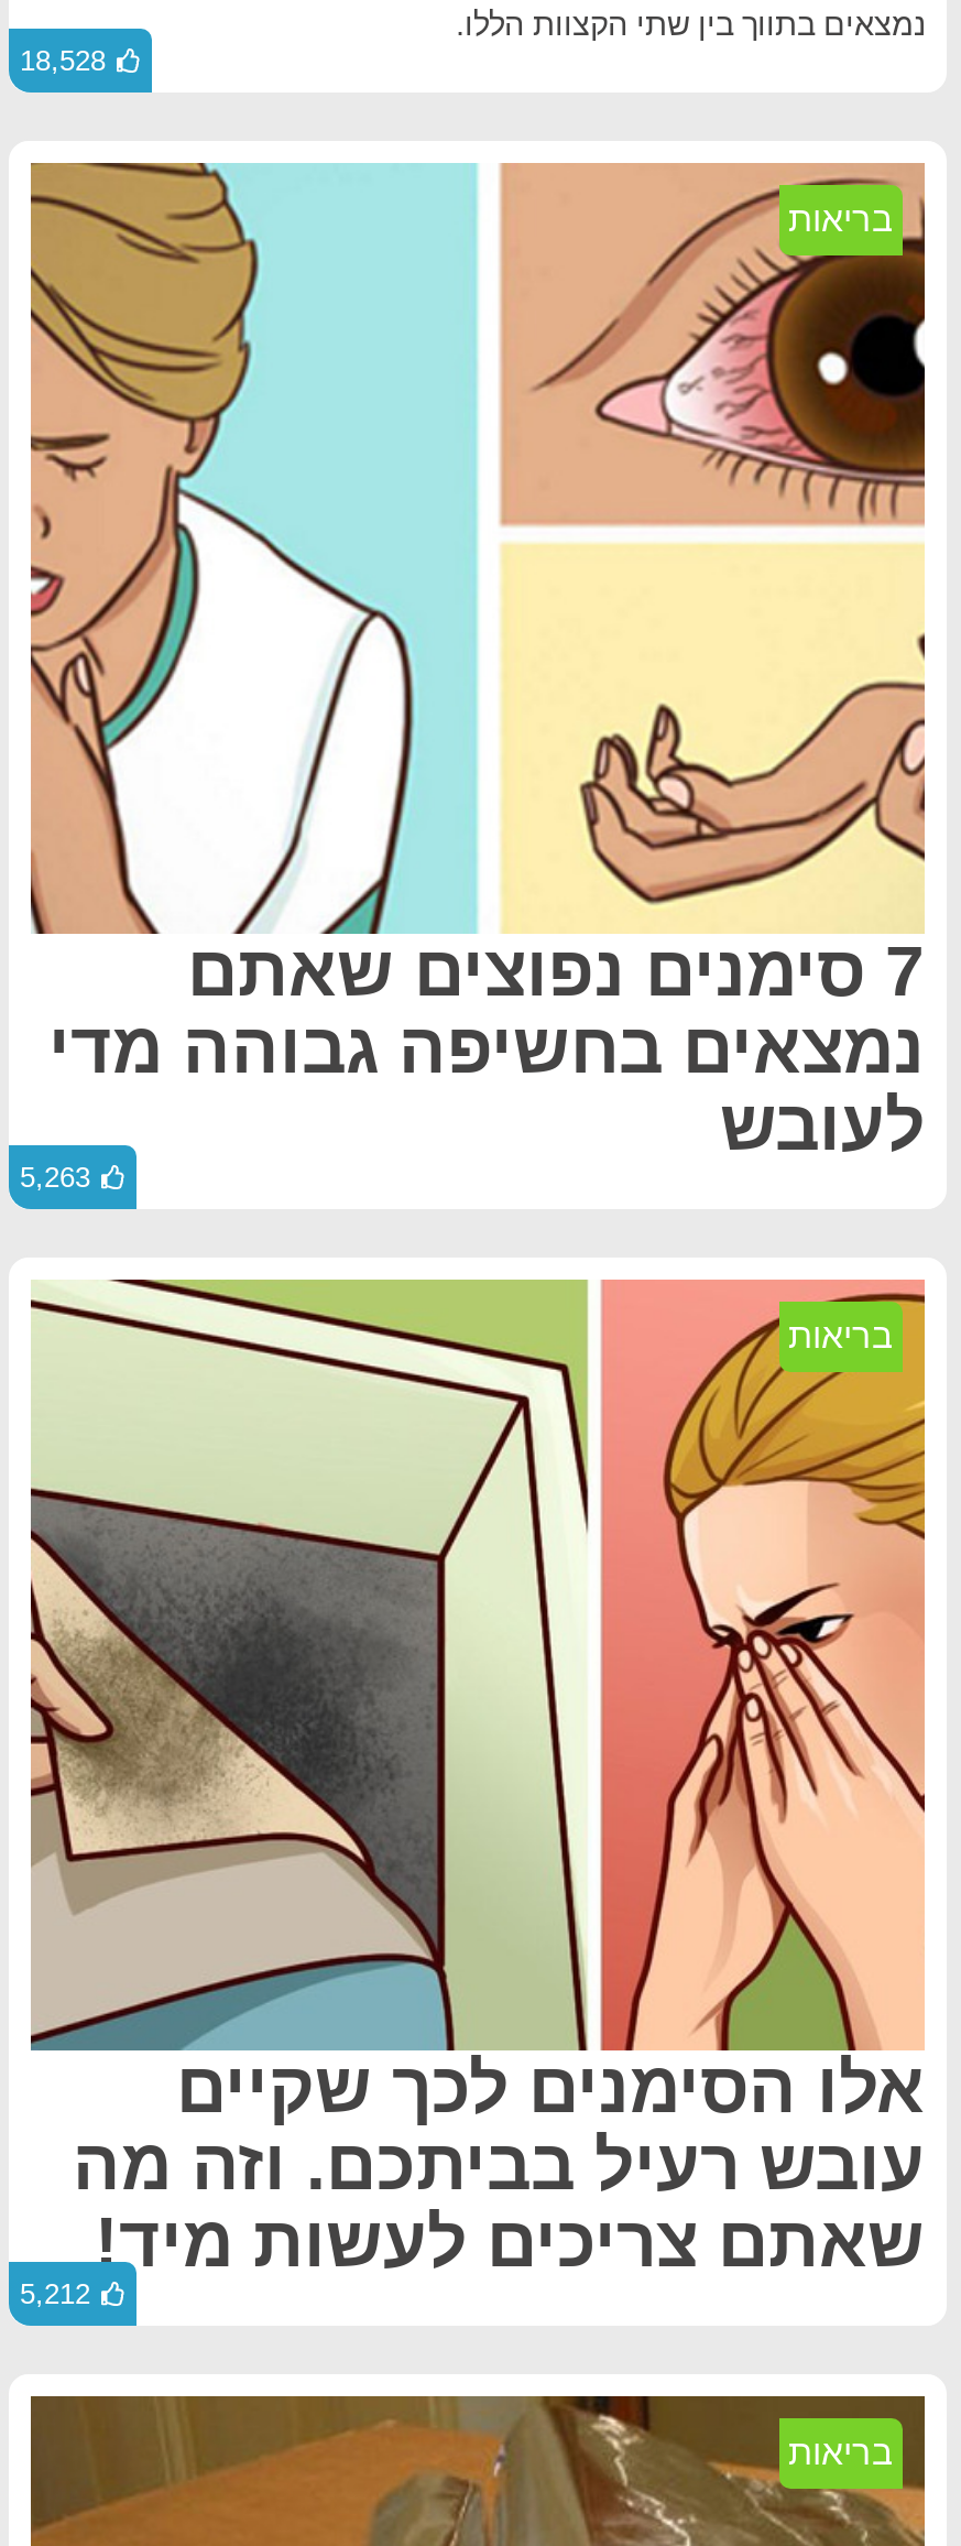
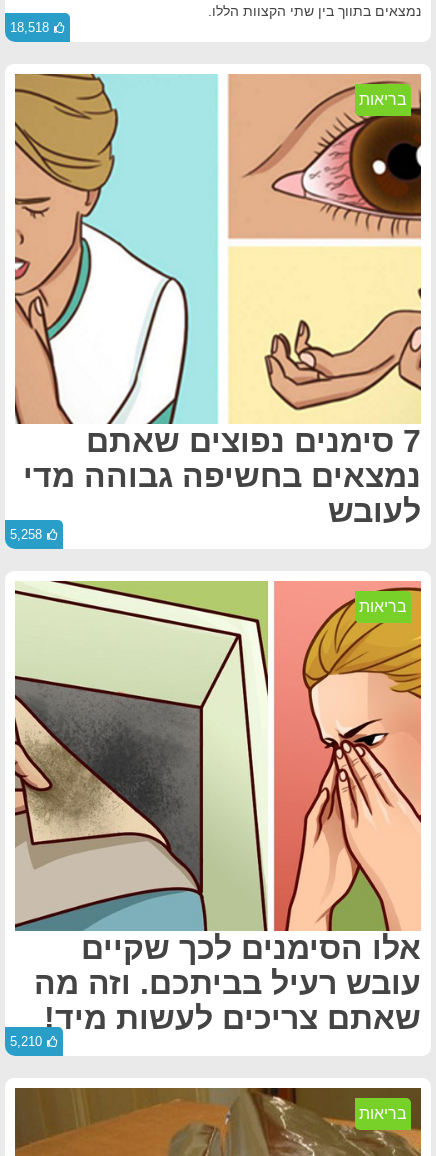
- 18,528
+ 18,518

- 5,263
+ 5,258

- 5,212
+ 5,210
